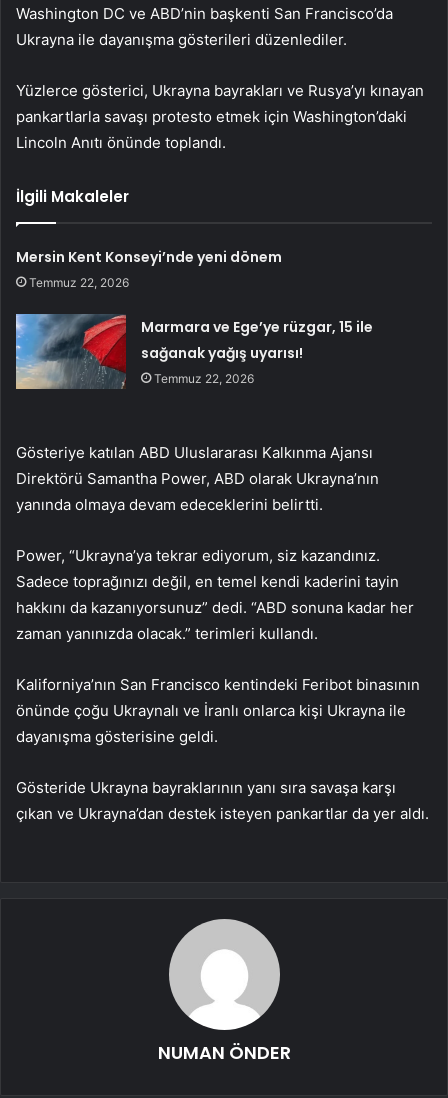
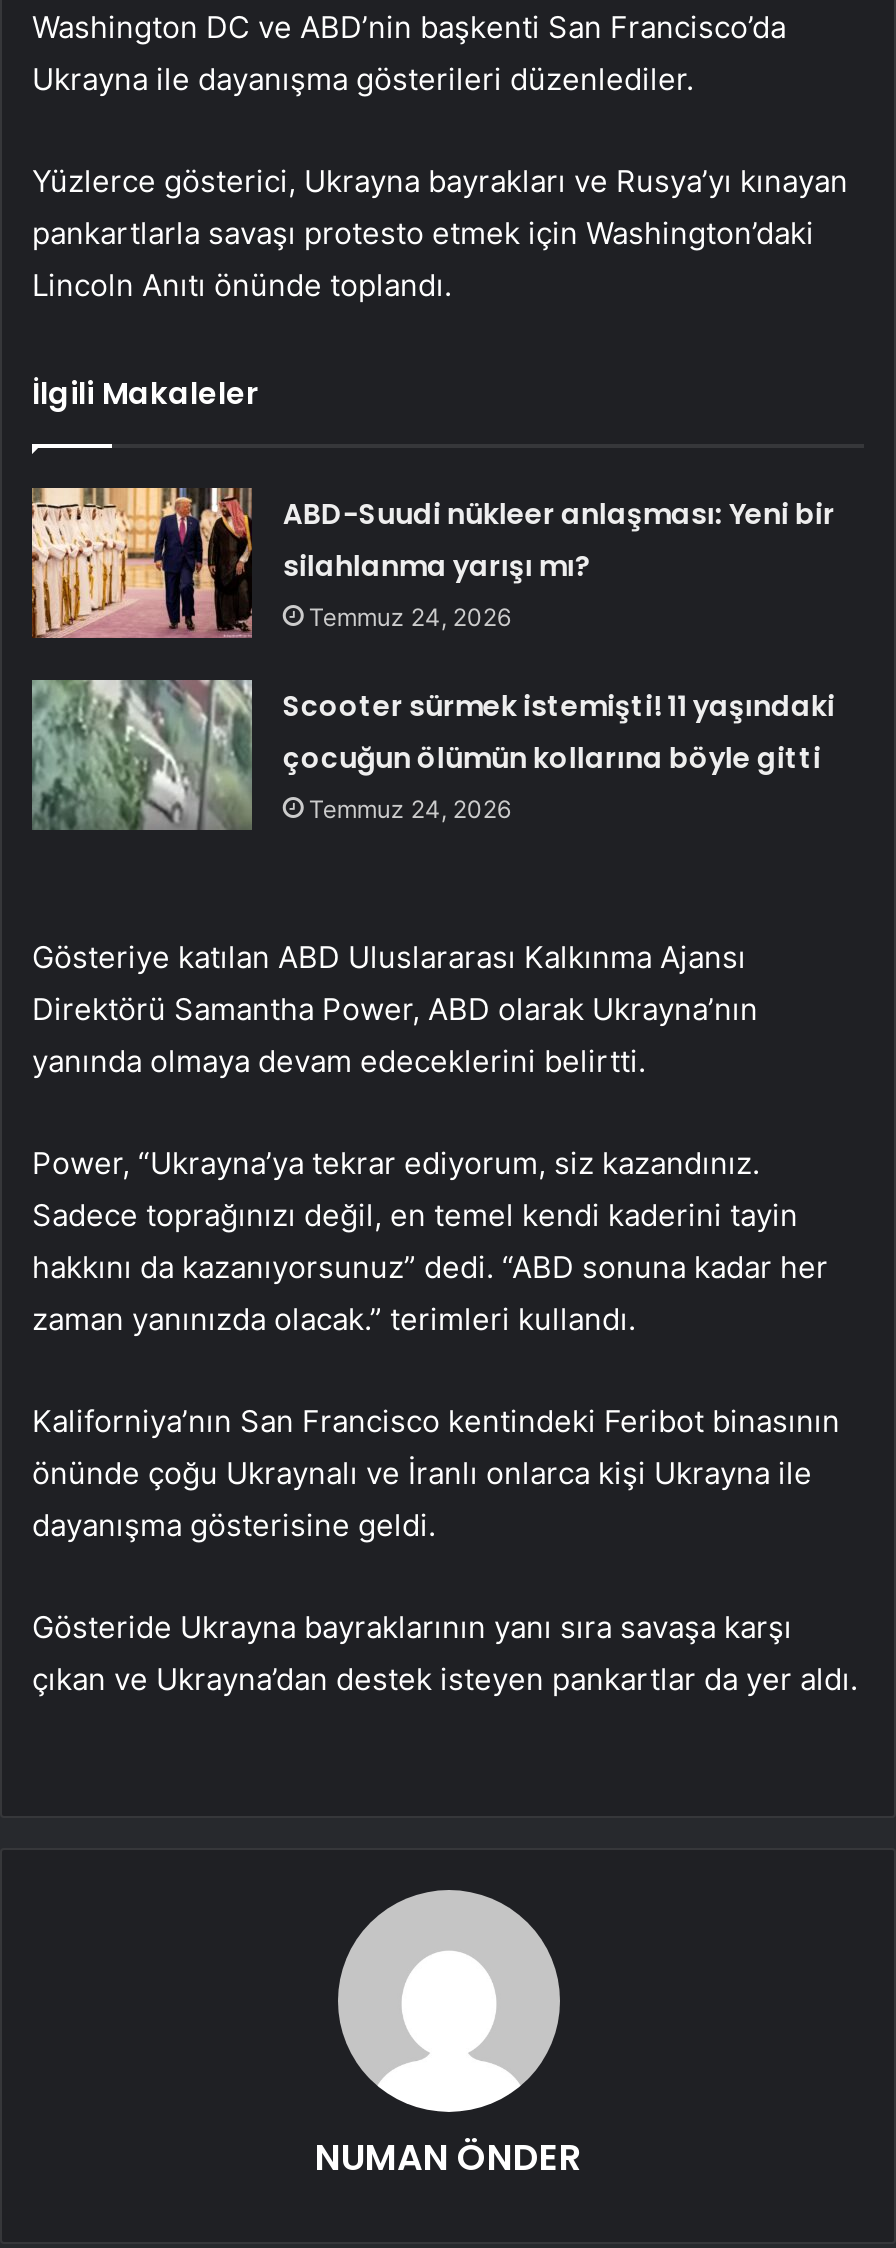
- Mersin Kent Konseyi’nde yeni dönem
- Temmuz 22, 2026
+ ABD-Suudi nükleer anlaşması: Yeni bir
+ silahlanma yarışı mı?
+ Temmuz 24, 2026

- [image]
- Marmara ve Ege’ye rüzgar, 15 ile
- sağanak yağış uyarısı!
- Temmuz 22, 2026
+ [image]
+ Scooter sürmek istemişti! 11 yaşındaki
+ çocuğun ölümün kollarına böyle gitti
+ Temmuz 24, 2026
